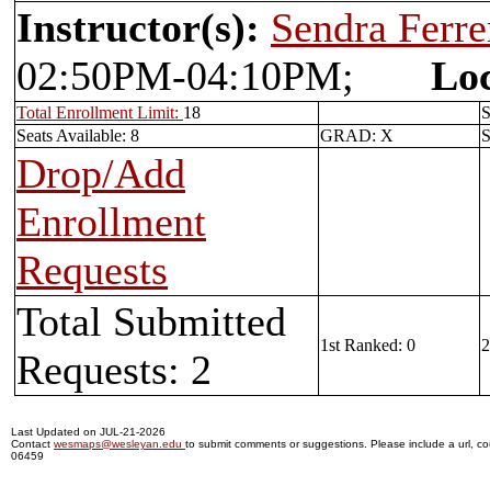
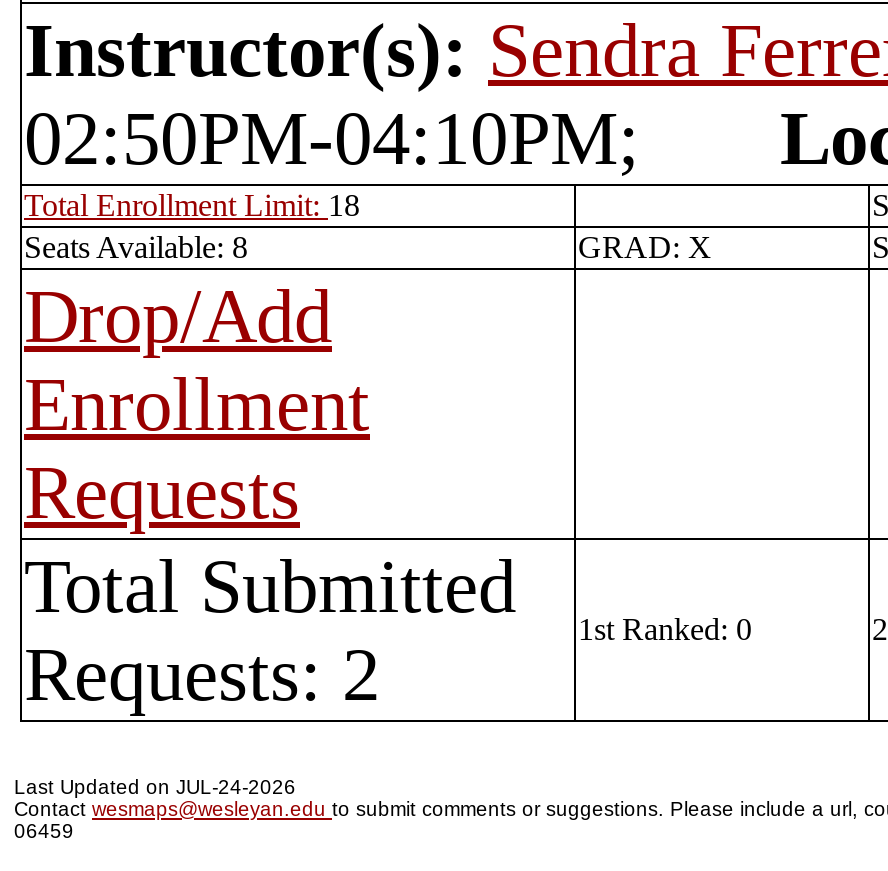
- Last Updated on JUL-21-2026
+ Last Updated on JUL-24-2026
